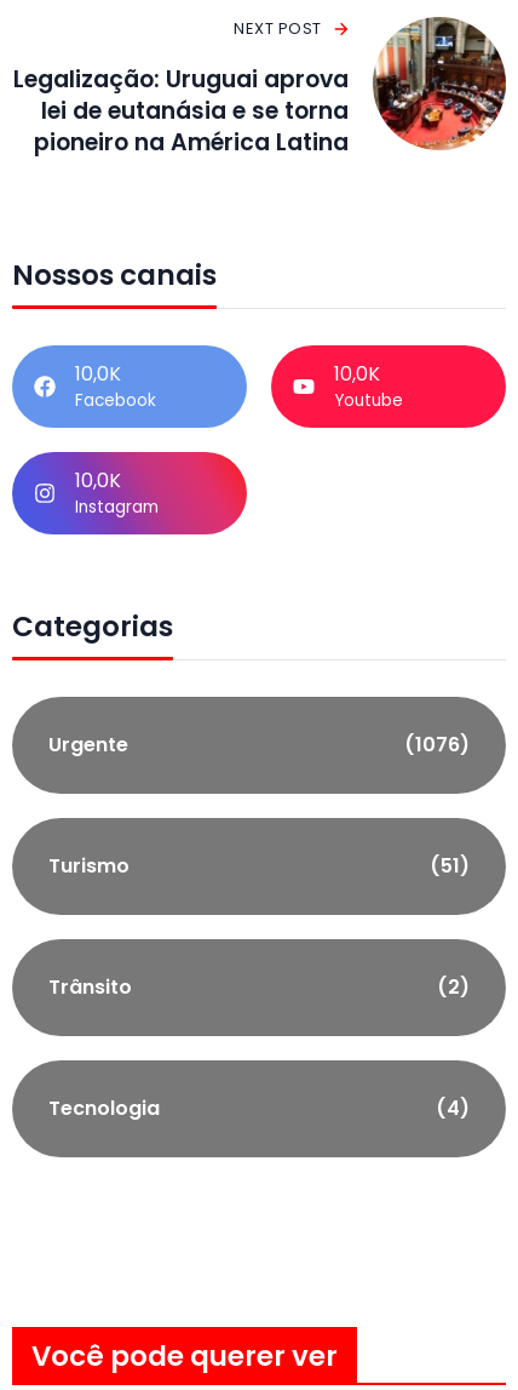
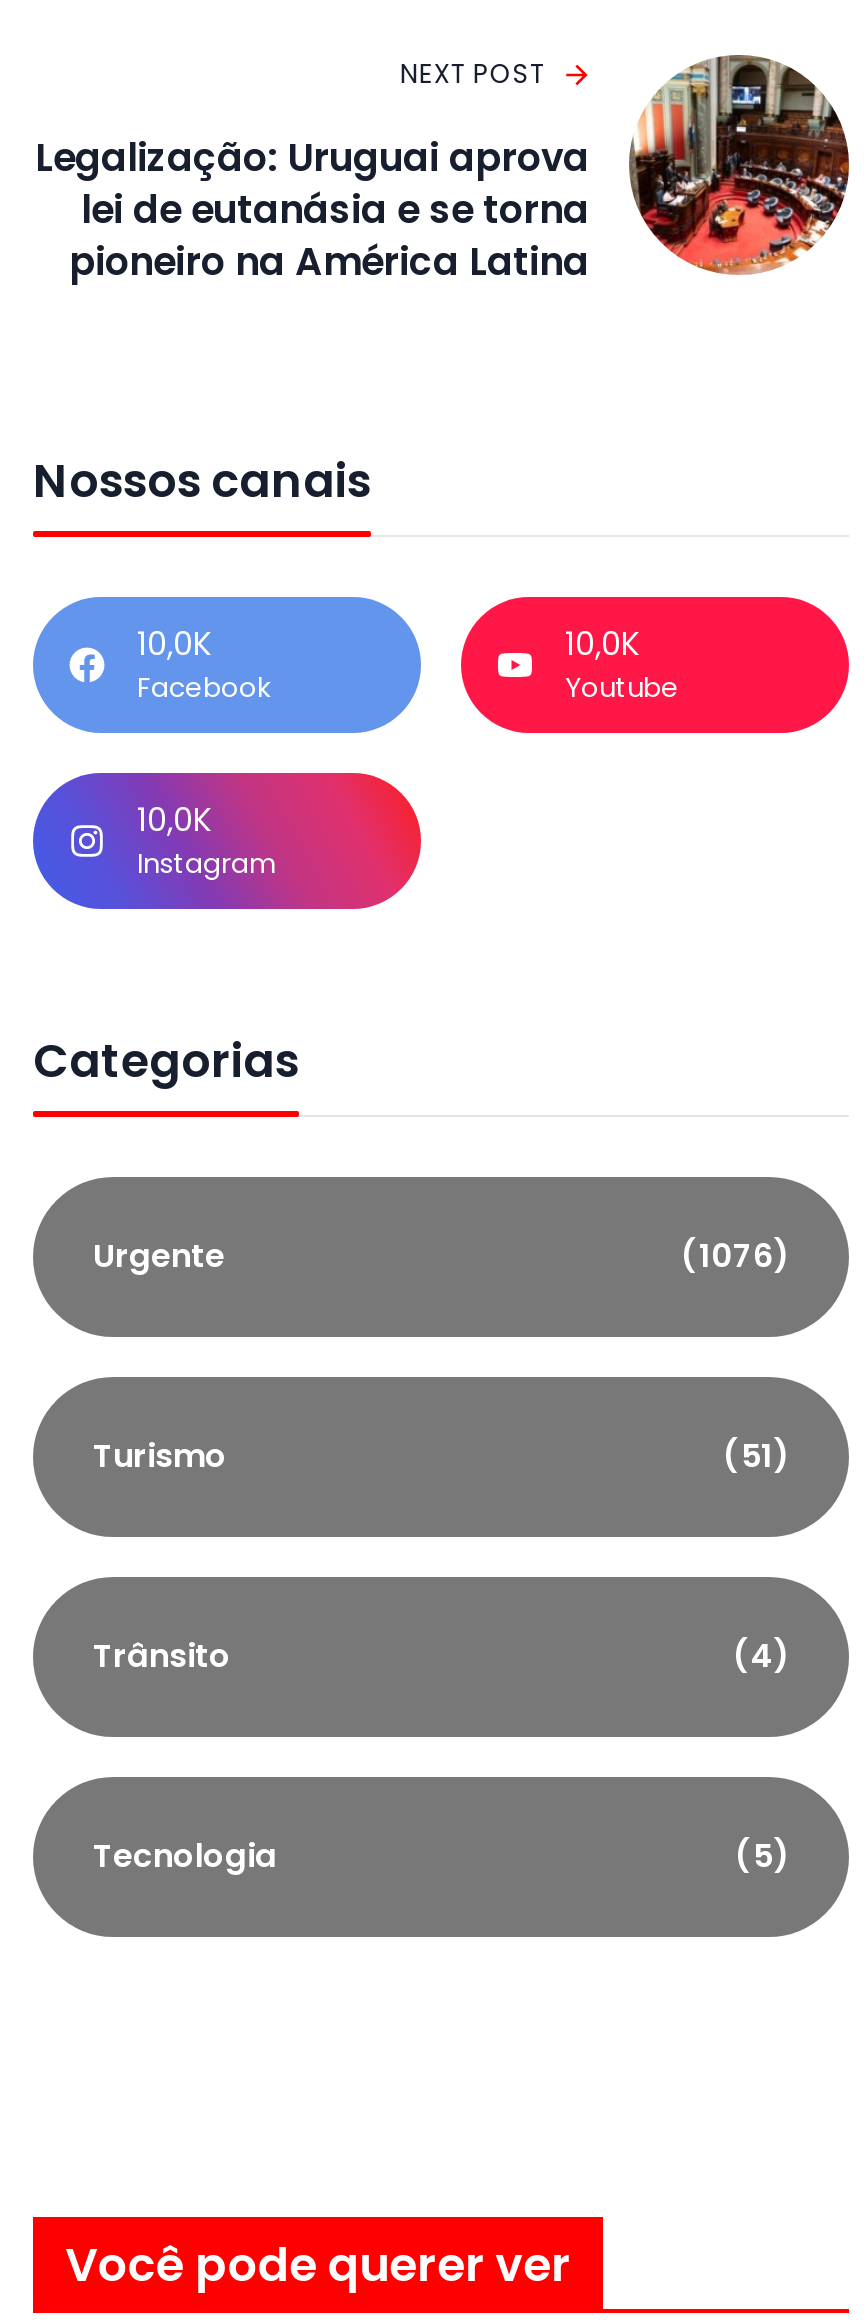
- (2)
+ (4)

- (4)
+ (5)
